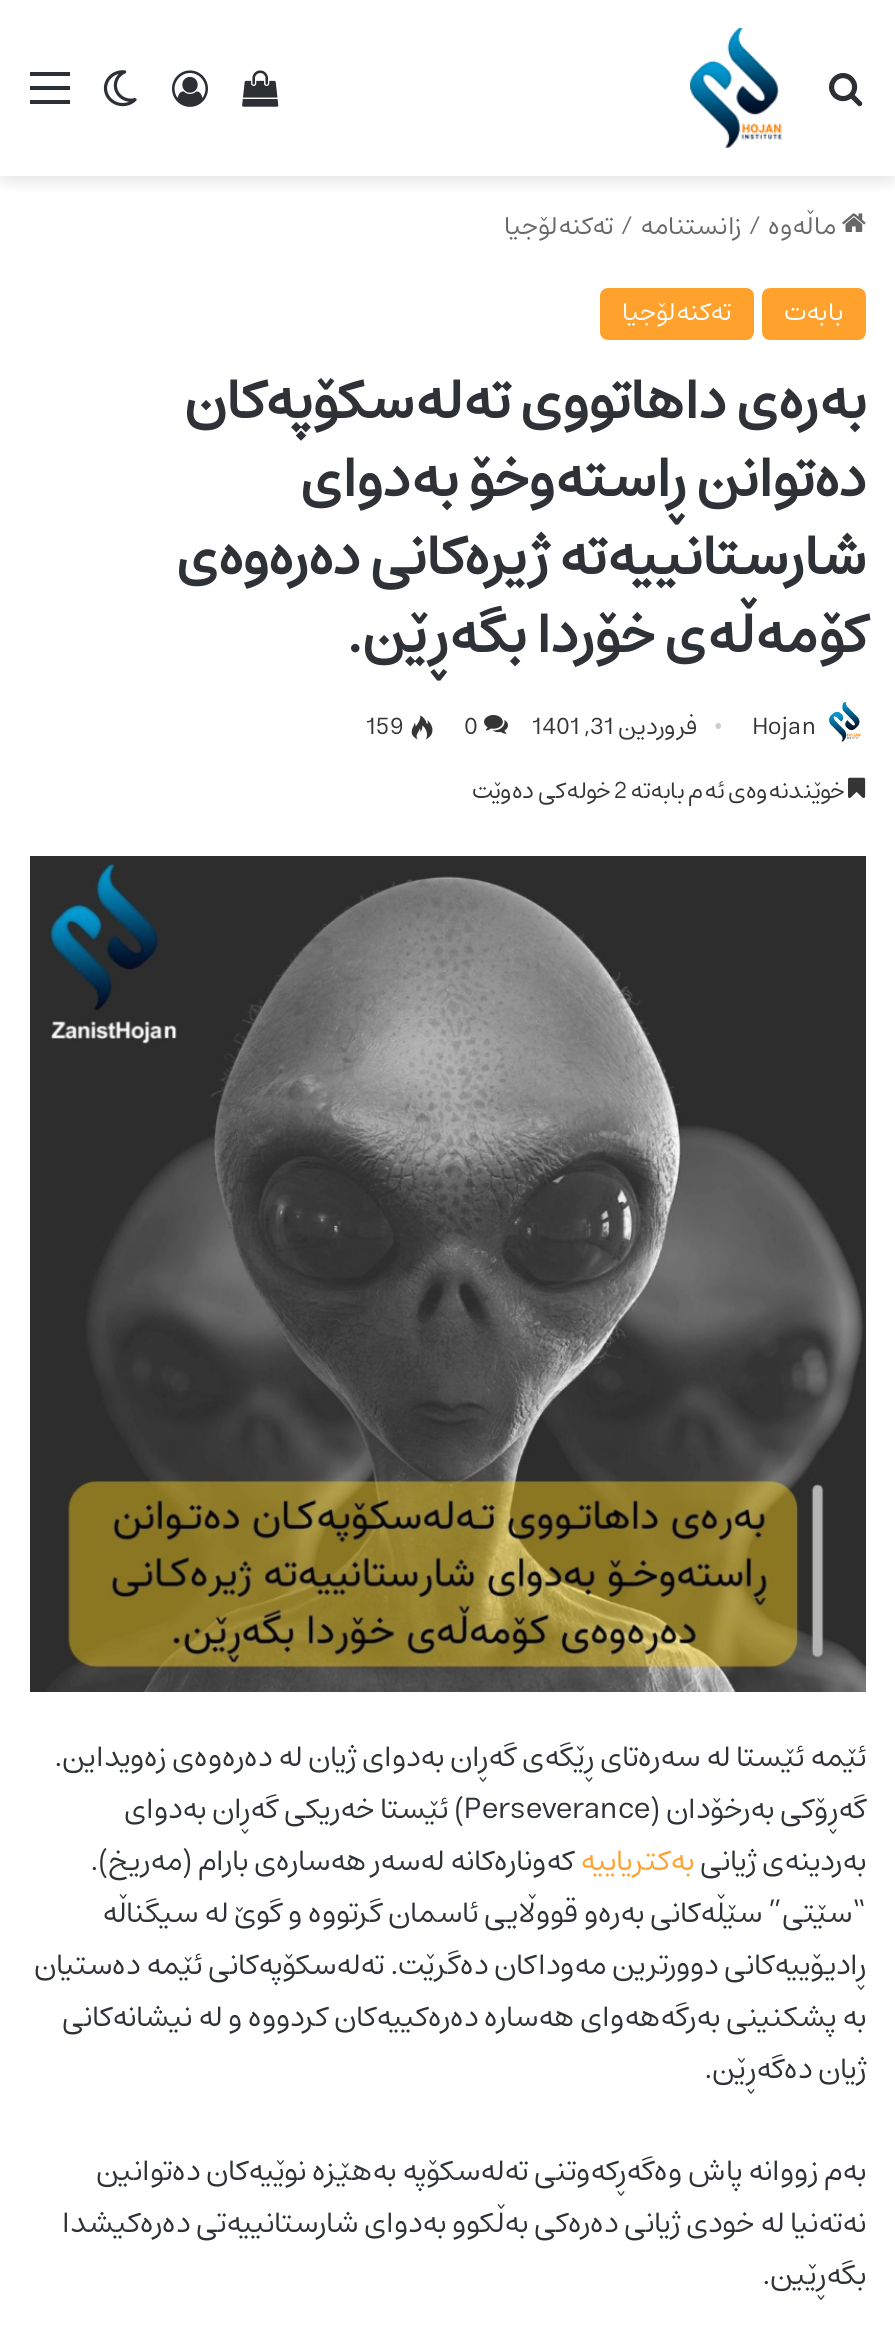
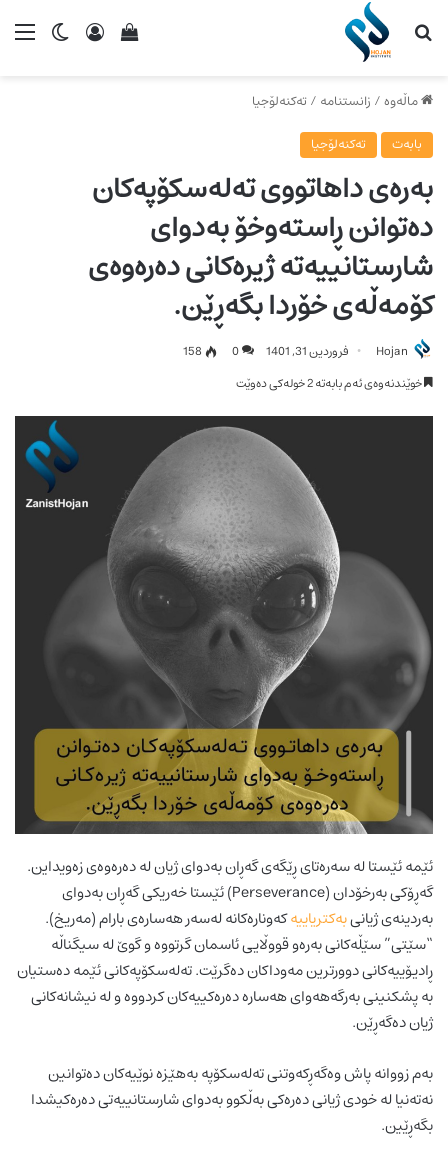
- 159 0
+ 158 0
